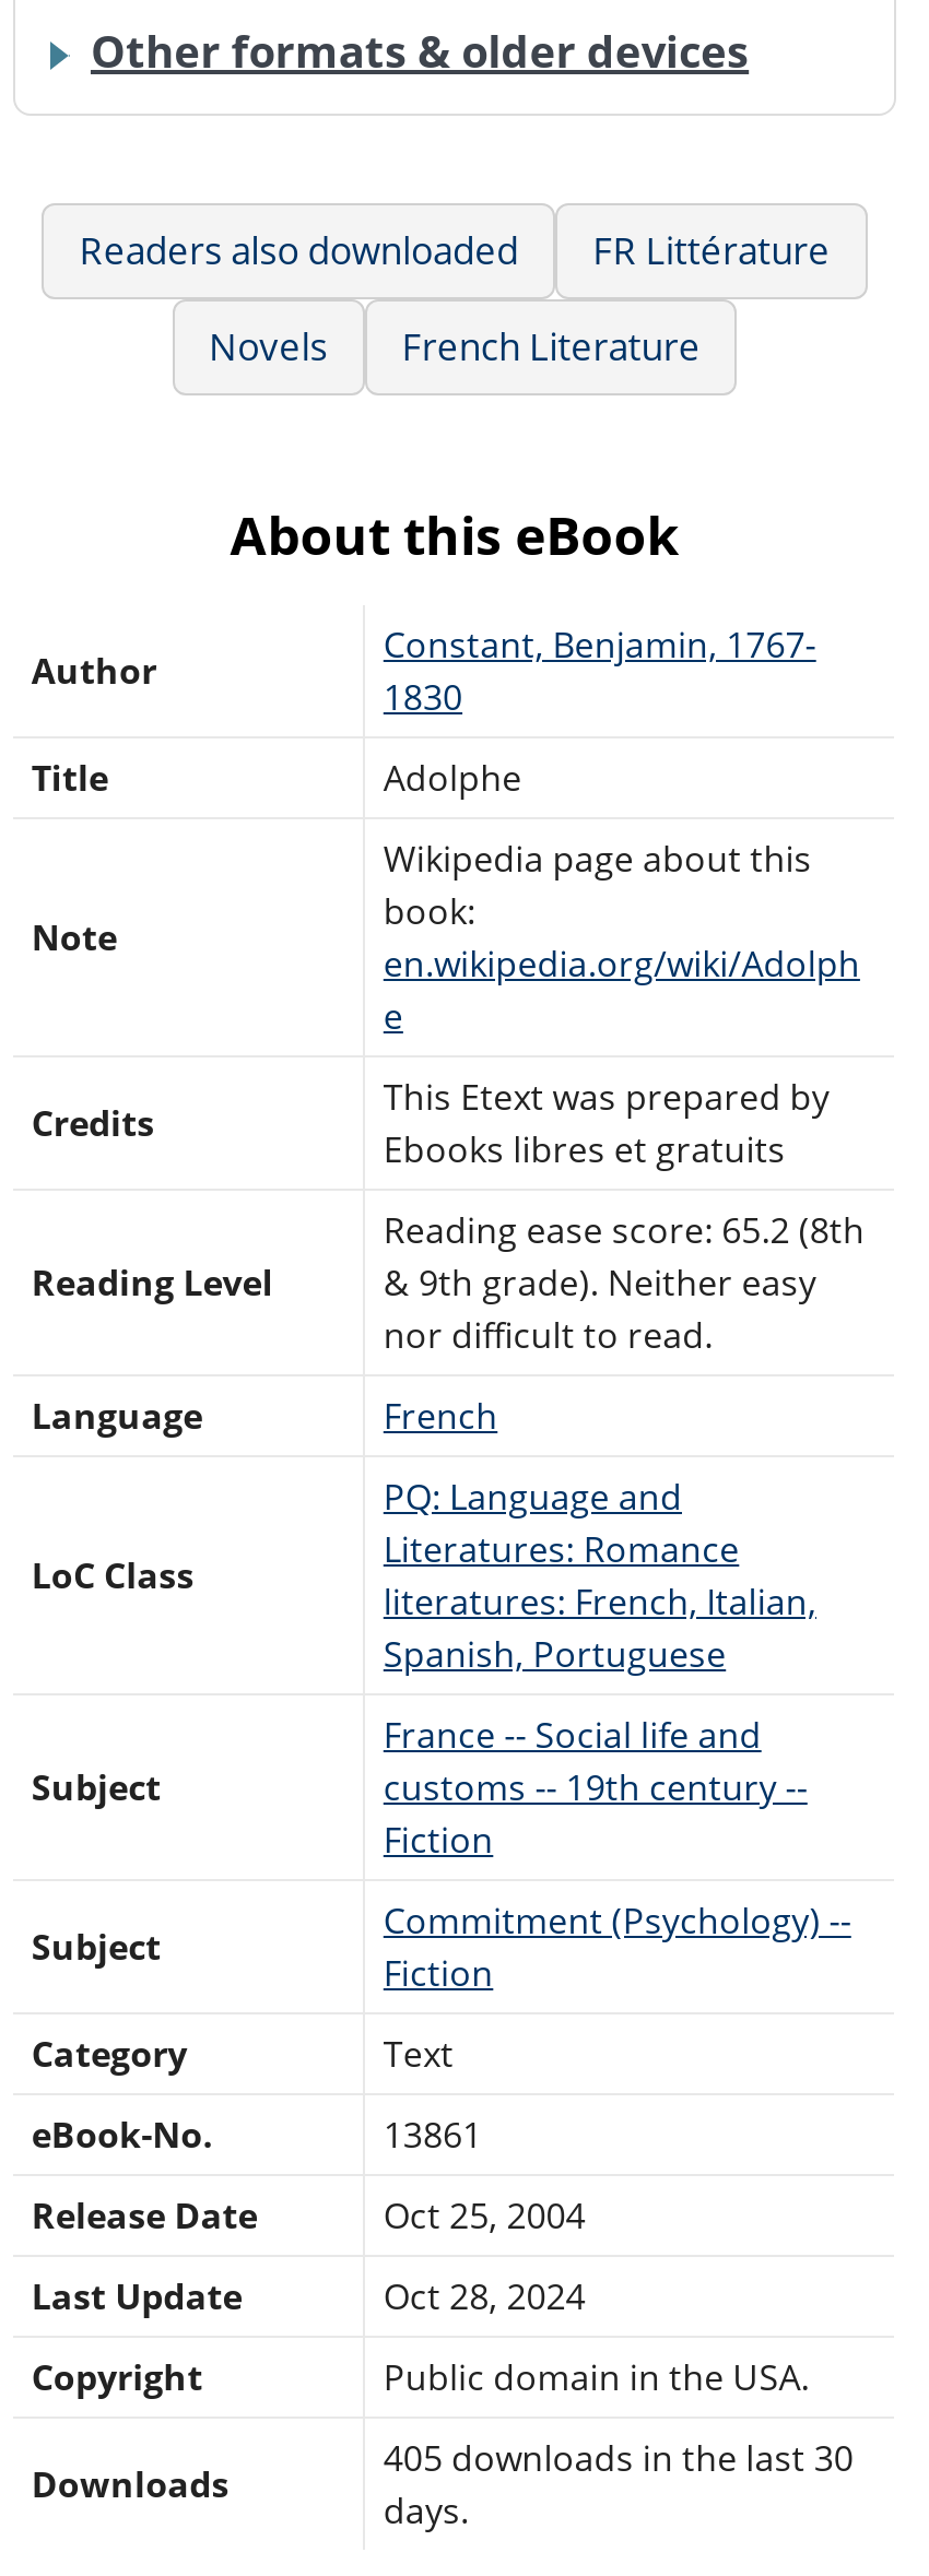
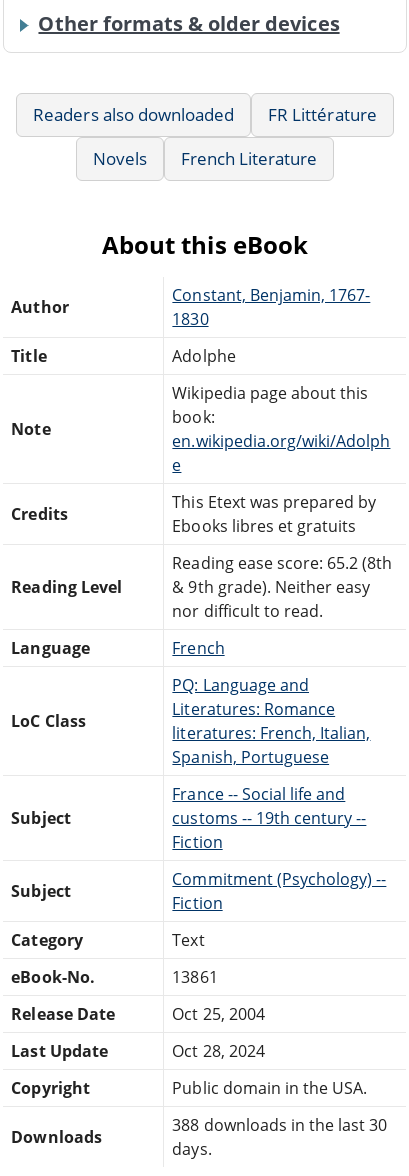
- 405 downloads in the last 30
+ 388 downloads in the last 30
